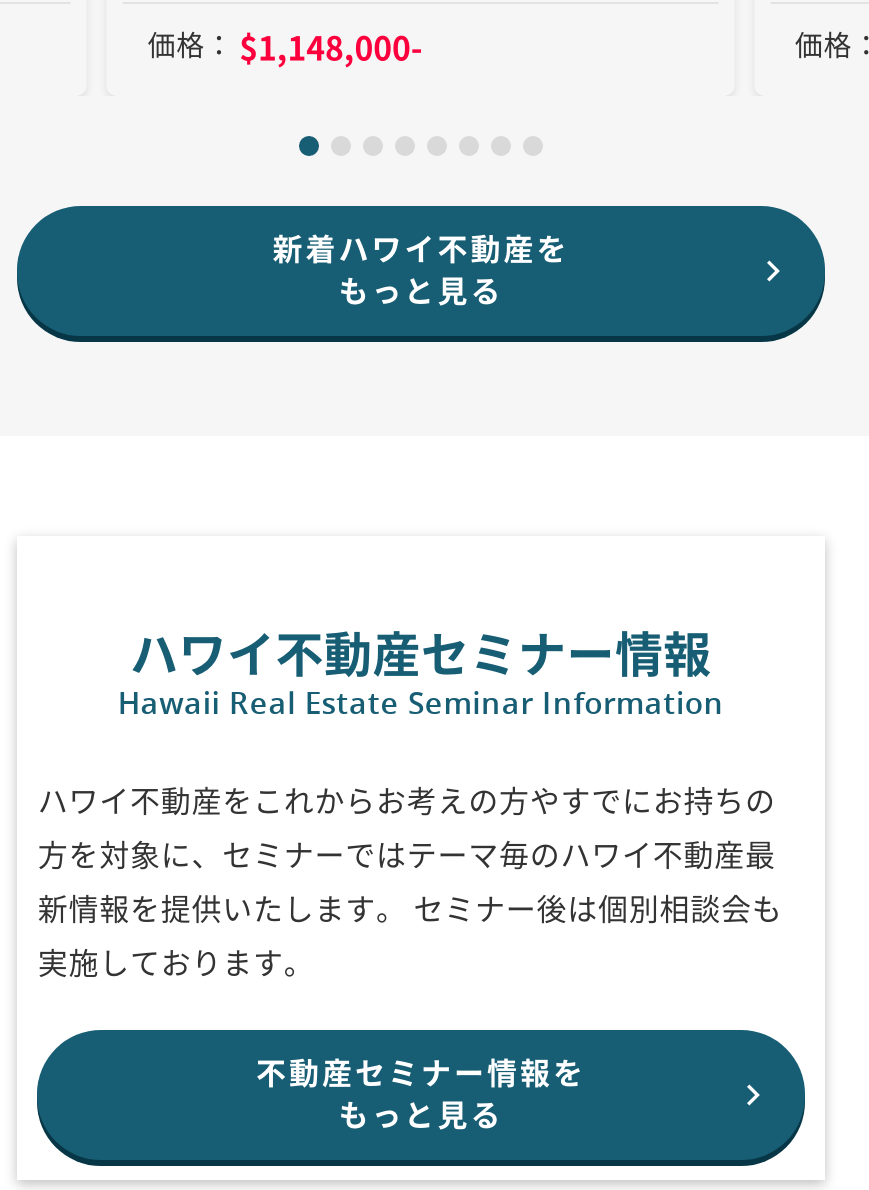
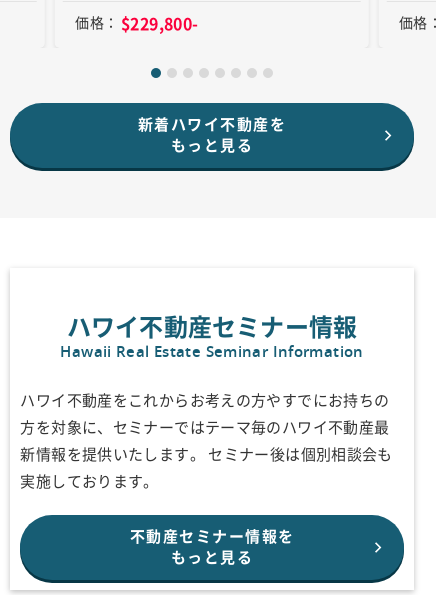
- 価格 $1,148,000-
+ 価格 $229,800-
